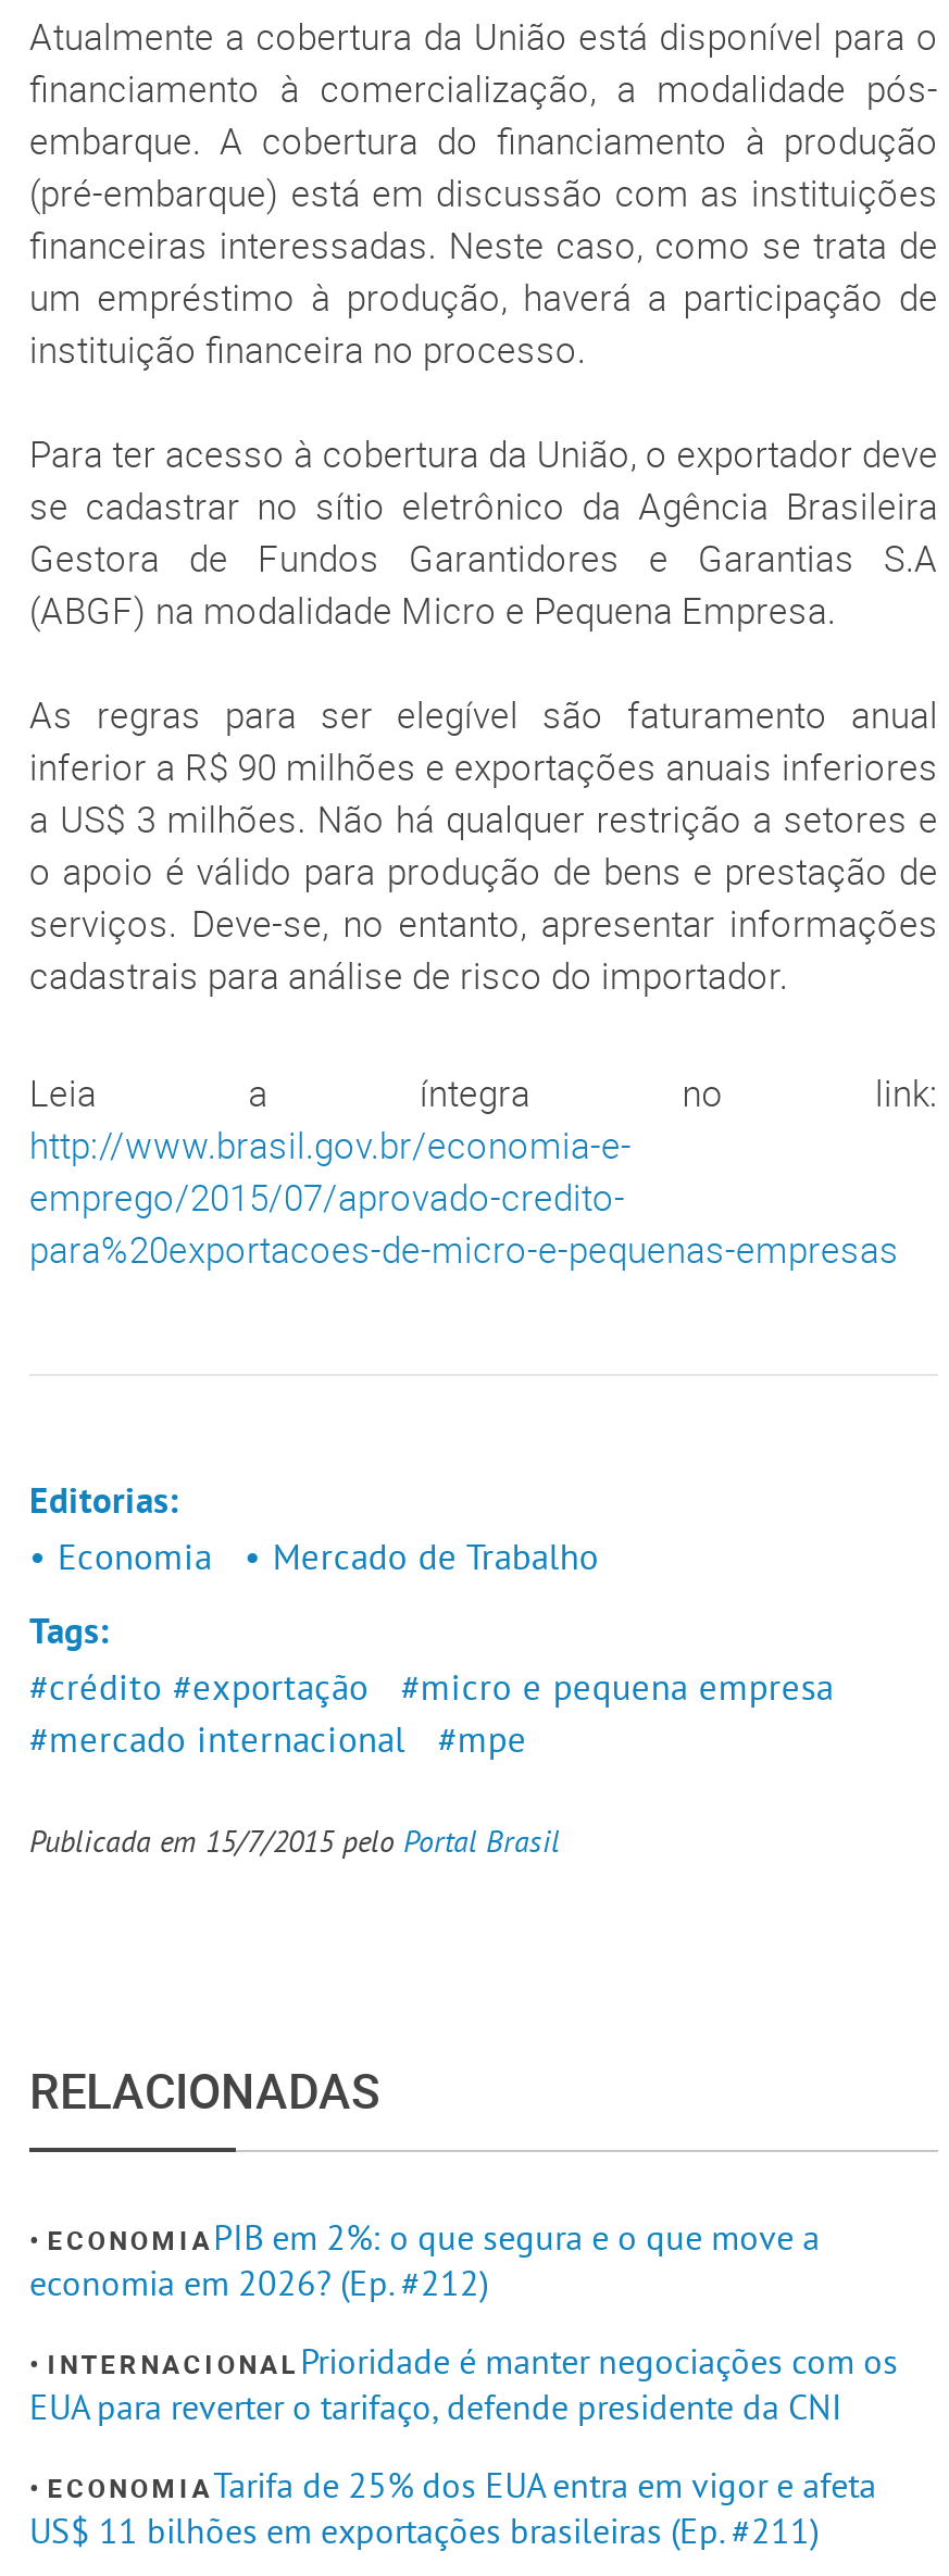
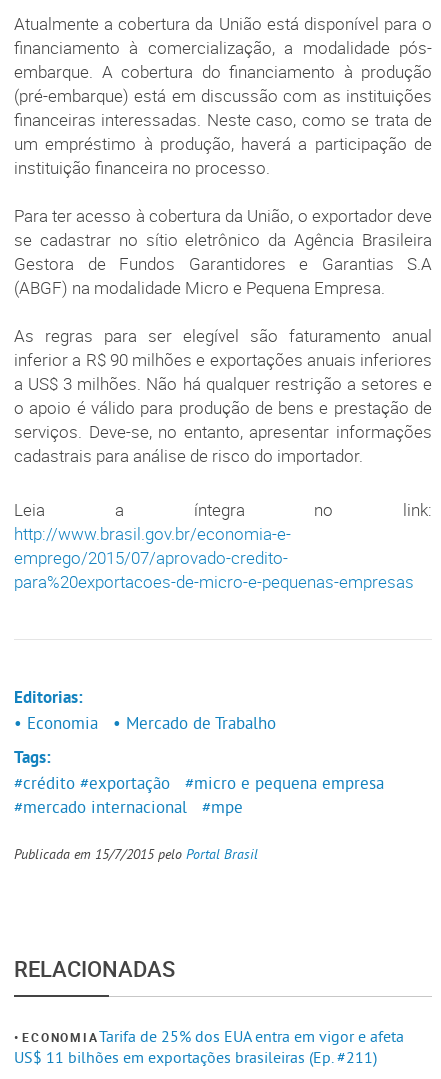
- ECONOMIA PIB em 2%: o que segura e o que move a
- economia em 2026? (Ep. #212)
- INTERNACIONAL Prioridade é manter negociações com os
- EUA para reverter o tarifaço, defende presidente da CNI
